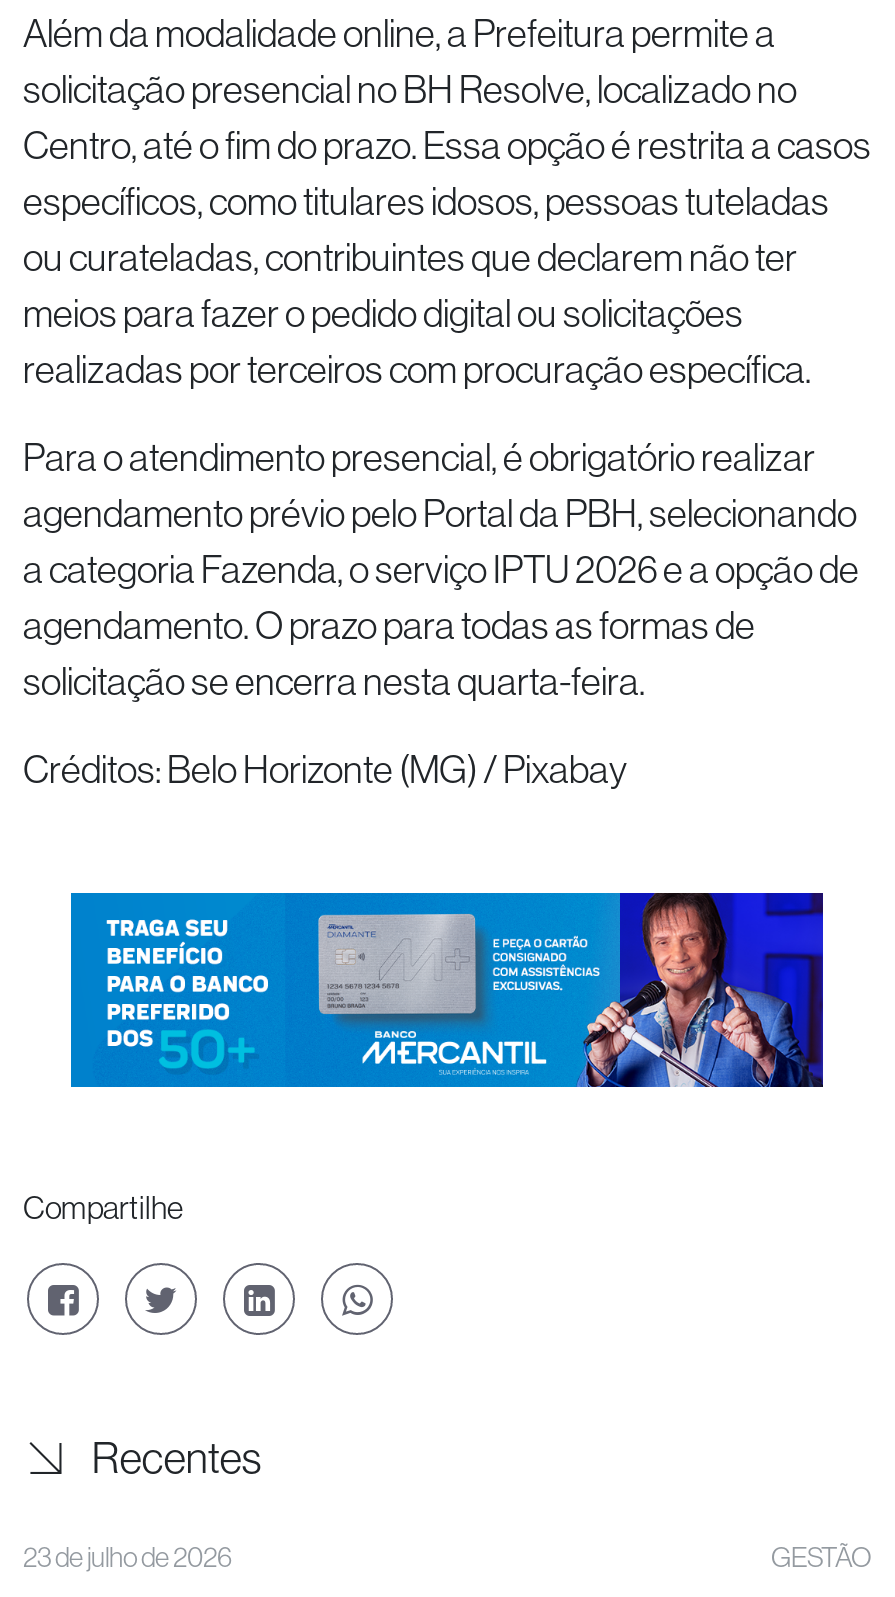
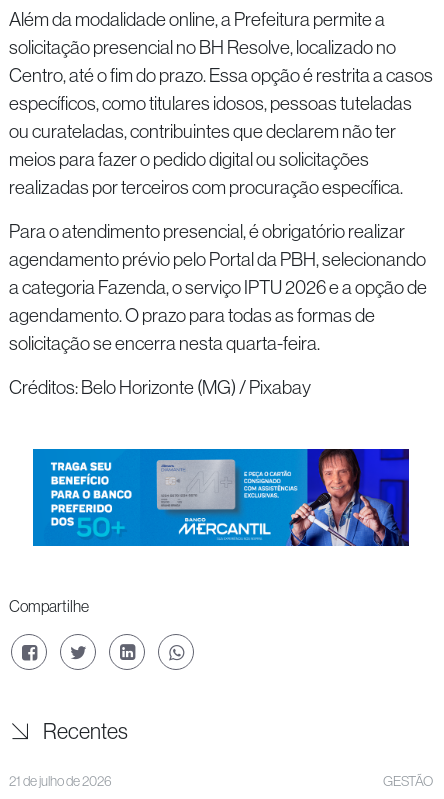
- 23 de julho de 2026
+ 21 de julho de 2026
